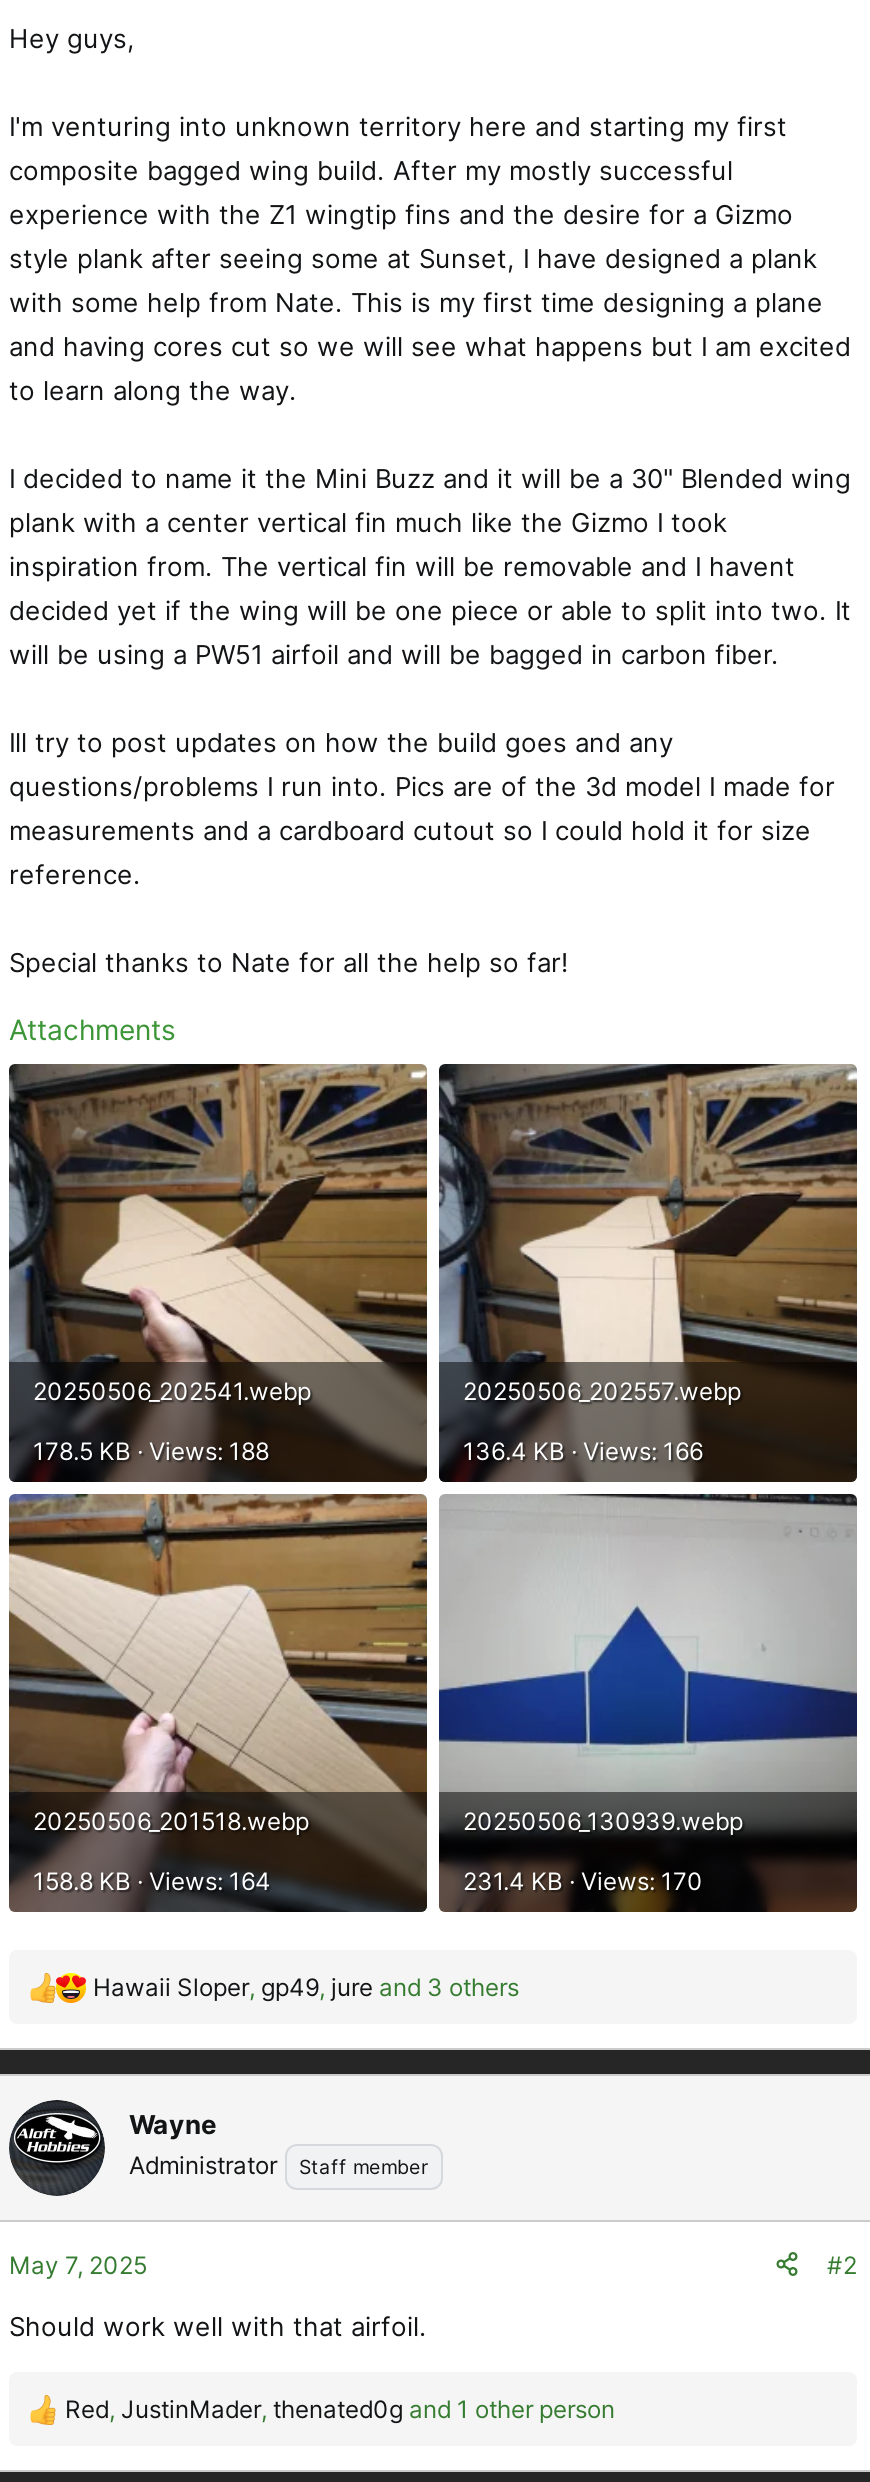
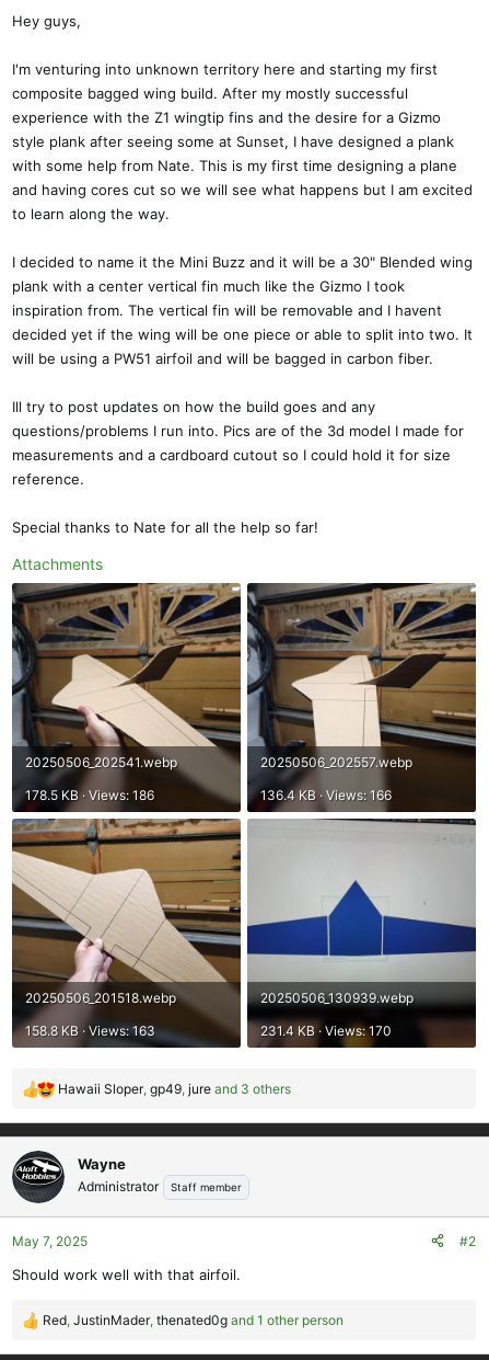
- 178.5 KB · Views: 188
+ 178.5 KB · Views: 186

- 158.8 KB · Views: 164
+ 158.8 KB · Views: 163
